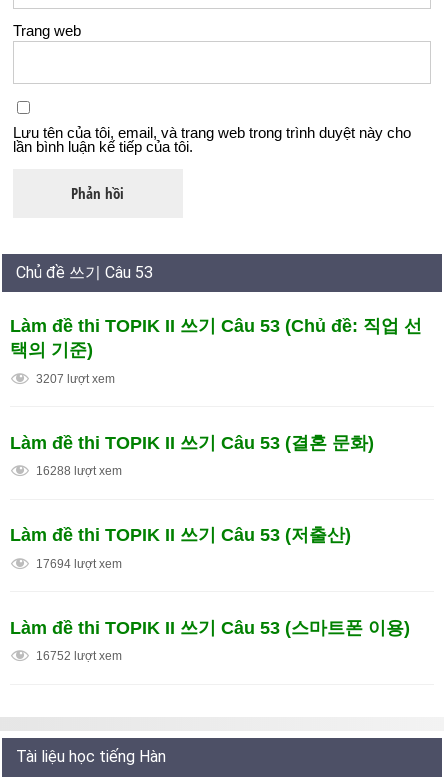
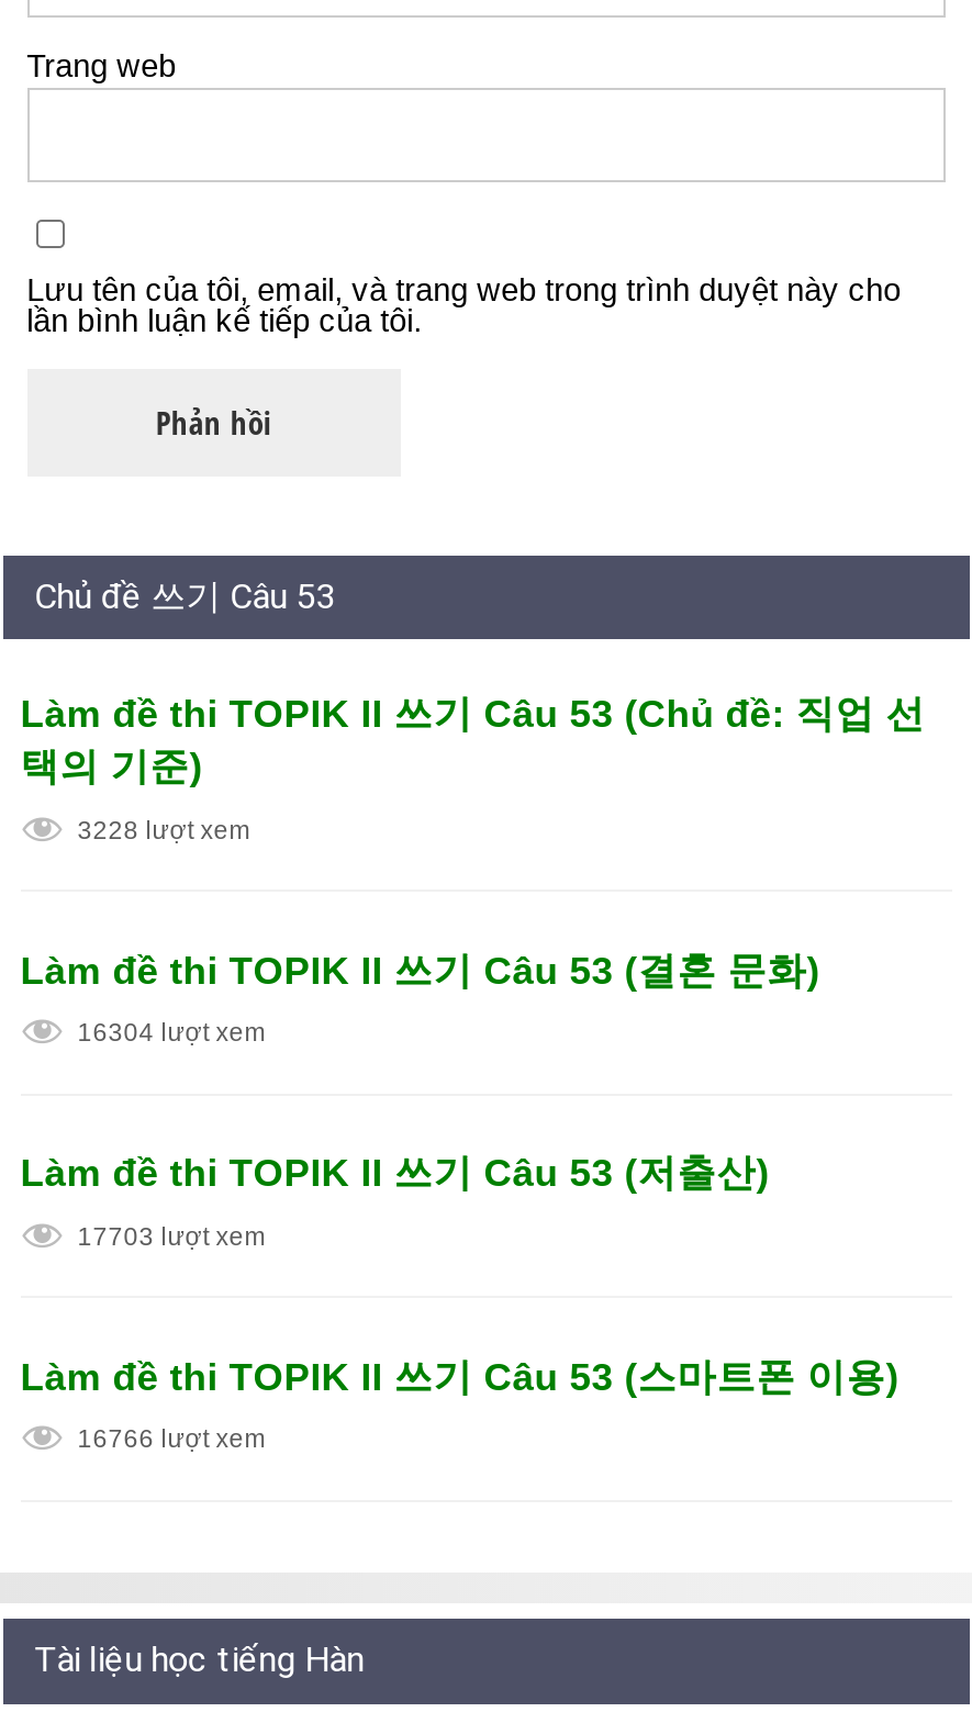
- 3207 lượt xem
+ 3228 lượt xem

- 16288 lượt xem
+ 16304 lượt xem

- 17694 lượt xem
+ 17703 lượt xem

- 16752 lượt xem
+ 16766 lượt xem
